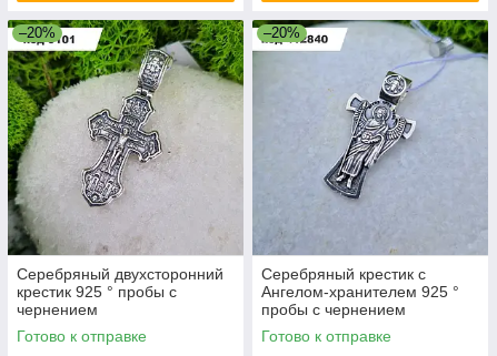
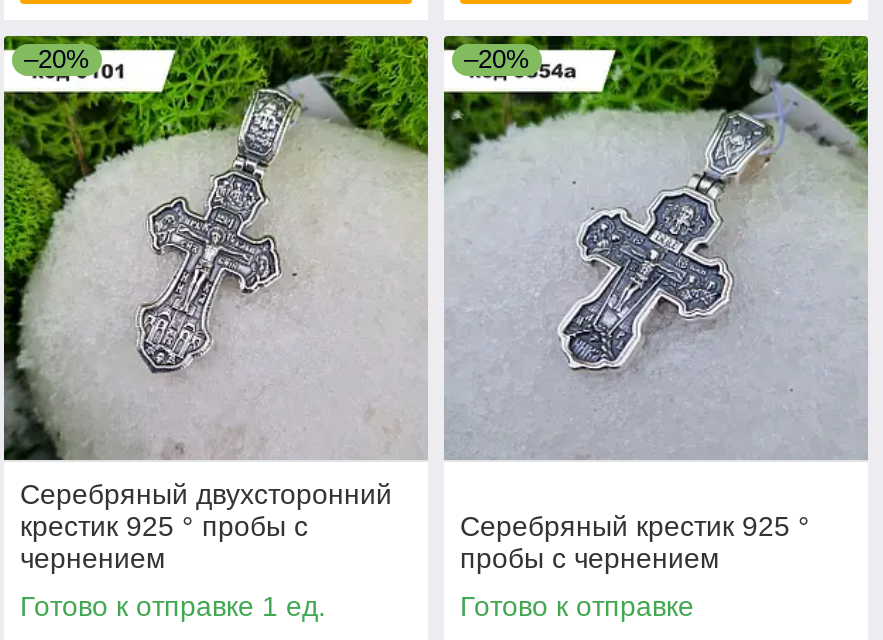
- [image]
+ [image]

- Серебряный крестик с
- Ангелом-хранителем 925 °
+ Серебряный крестик 925 °

- Готово к отправке
+ Готово к отправке 1 ед.
